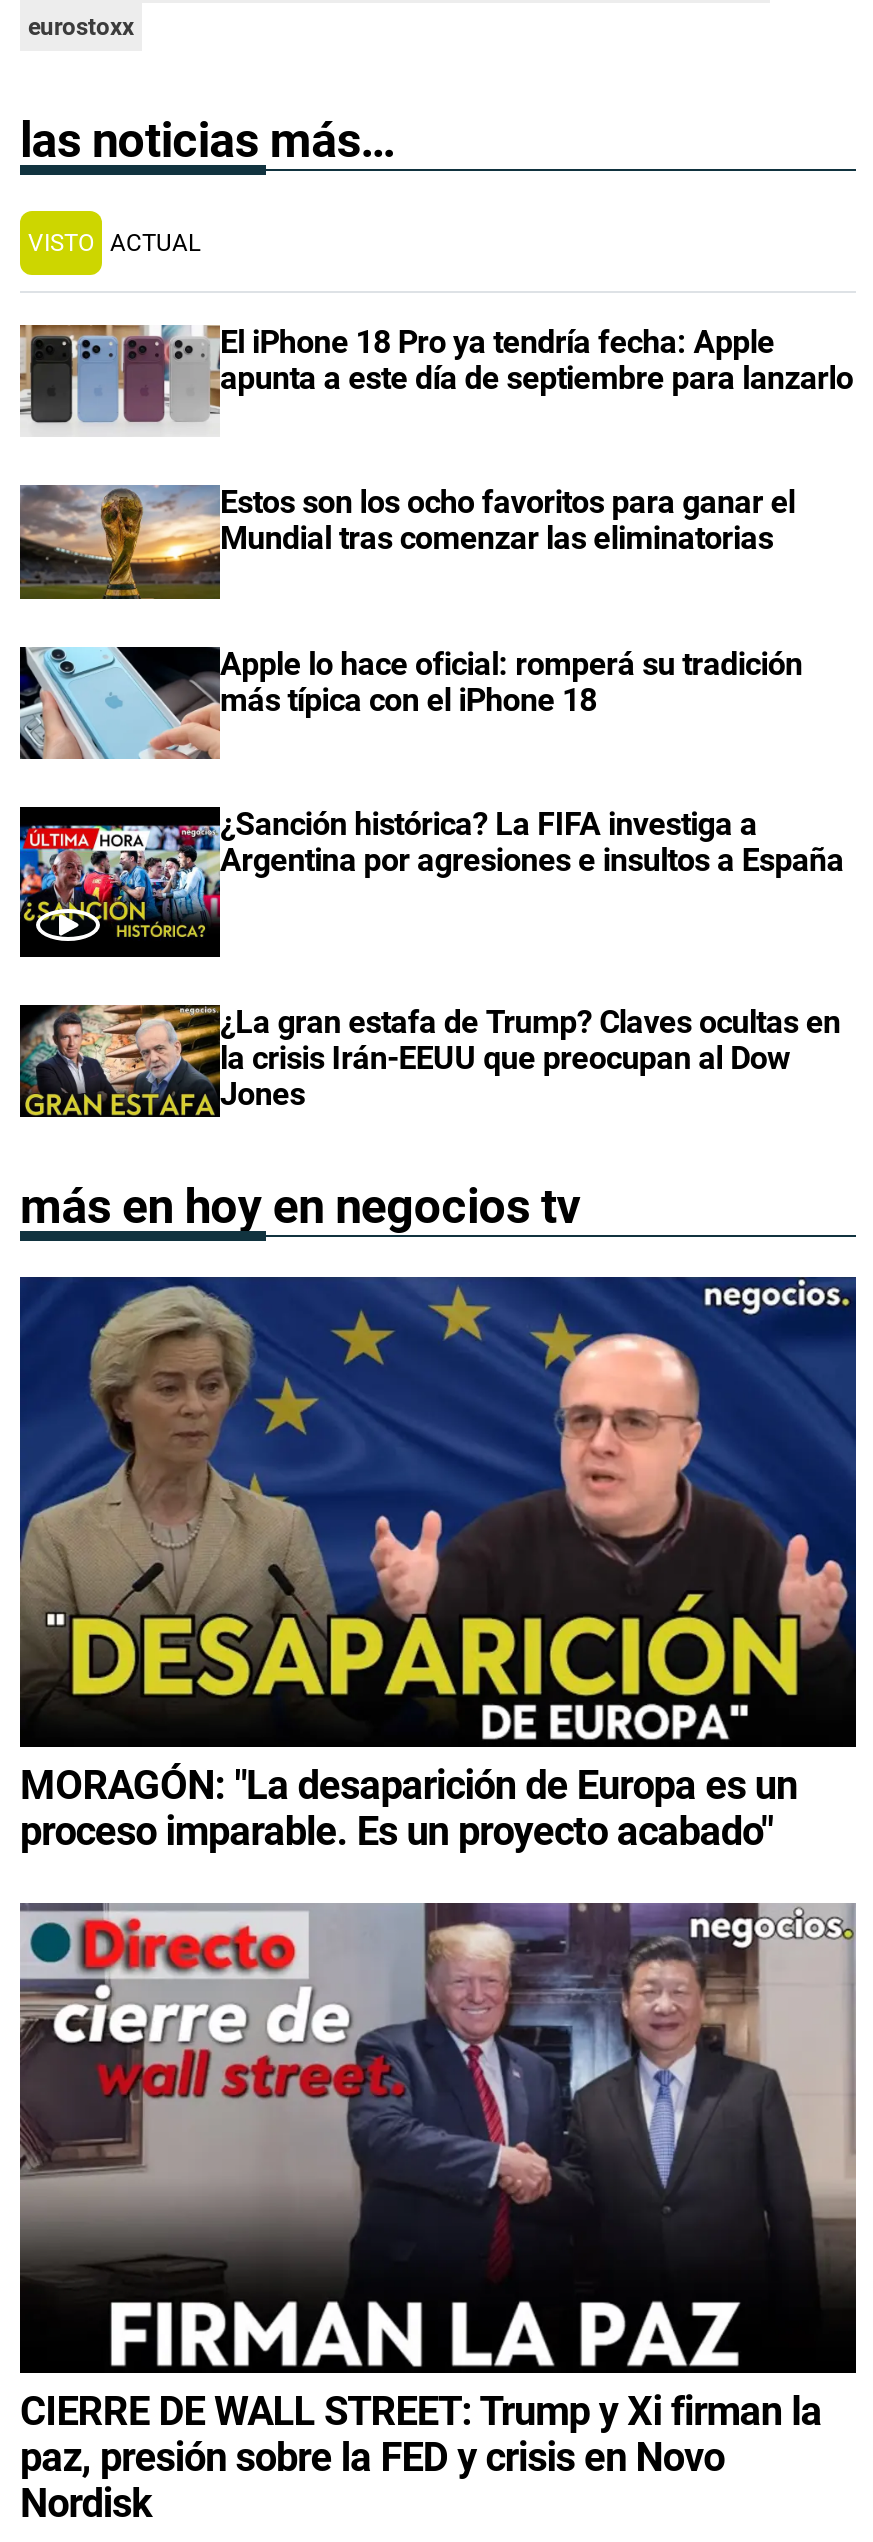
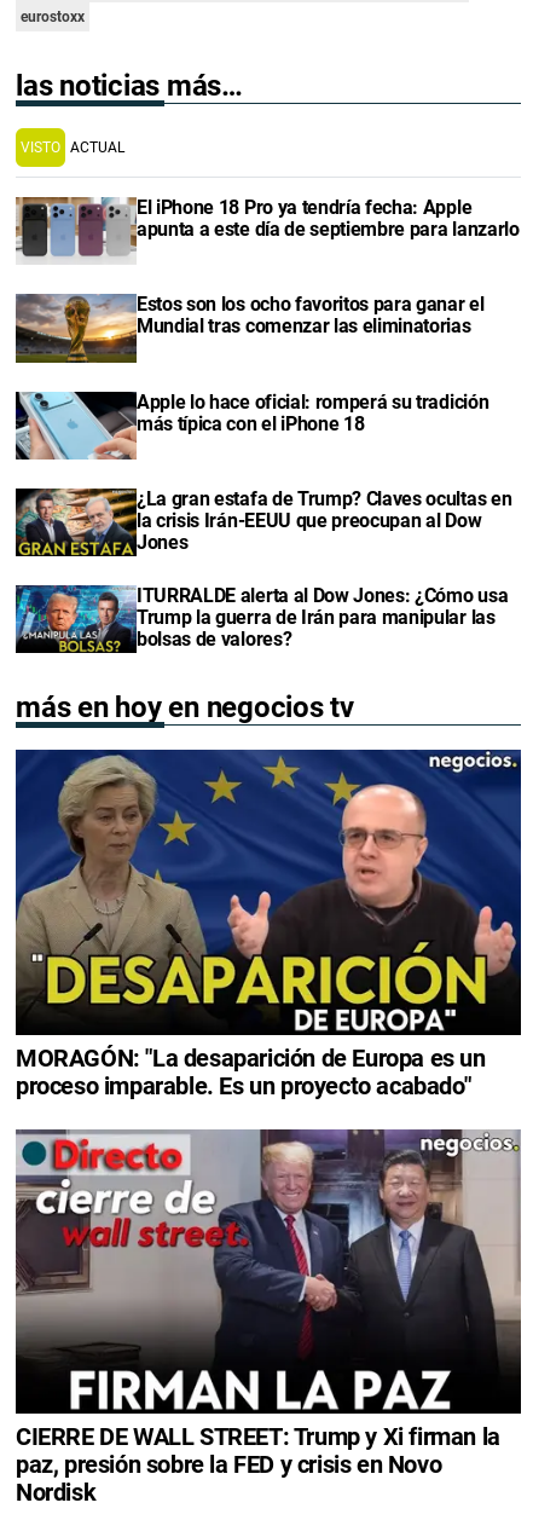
- [image]
- ¿Sanción histórica? La FIFA investiga a
- Argentina por agresiones e insultos a España

moved up: [image] | ¿La gran estafa de Trump? Claves ocultas en | la crisis Irán-EEUU que preocupan al Dow | Jones

+ [image]
+ ITURRALDE alerta al Dow Jones: ¿Cómo usa
+ Trump la guerra de Irán para manipular las
+ bolsas de valores?
